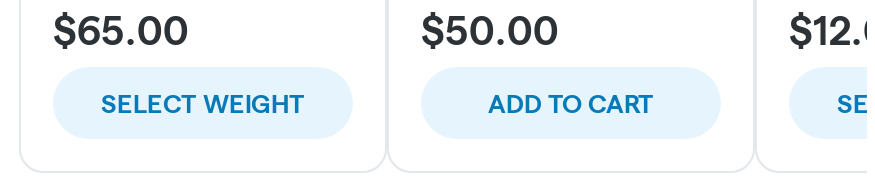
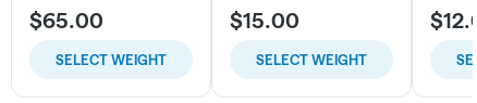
- $50.00
+ $15.00

- ADD TO CART
+ SELECT WEIGHT
